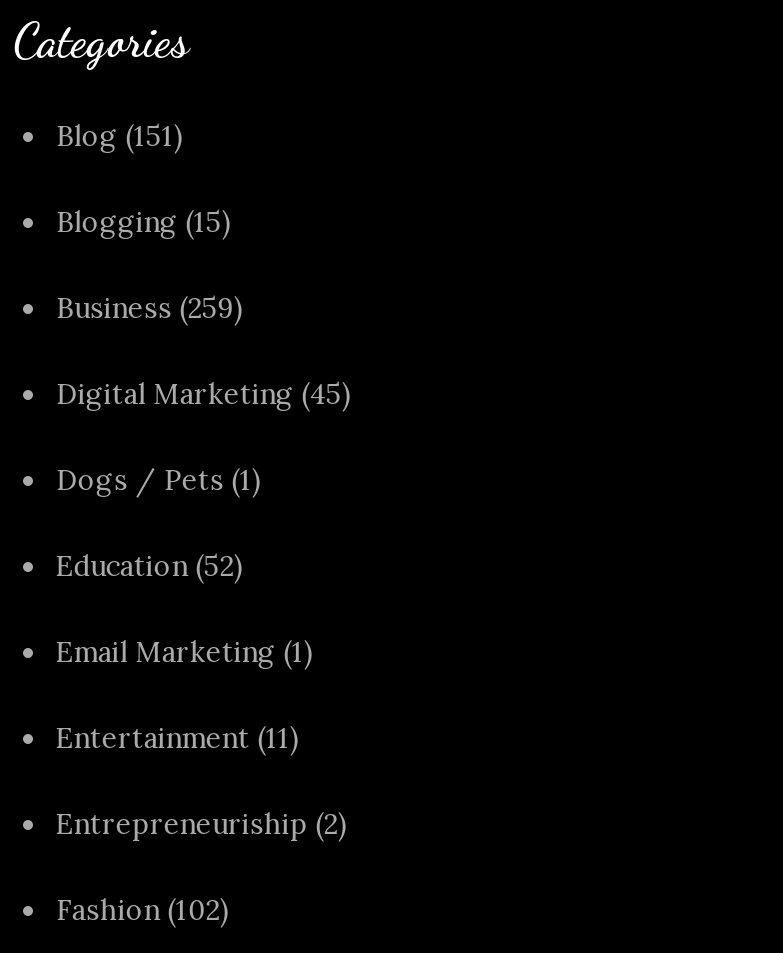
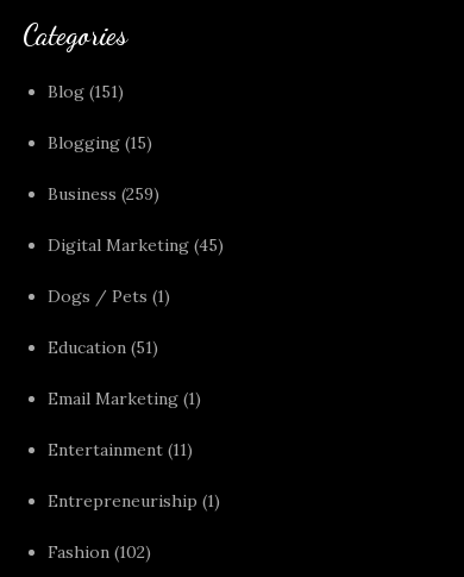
- Education (52)
+ Education (51)

- Entrepreneuriship (2)
+ Entrepreneuriship (1)
